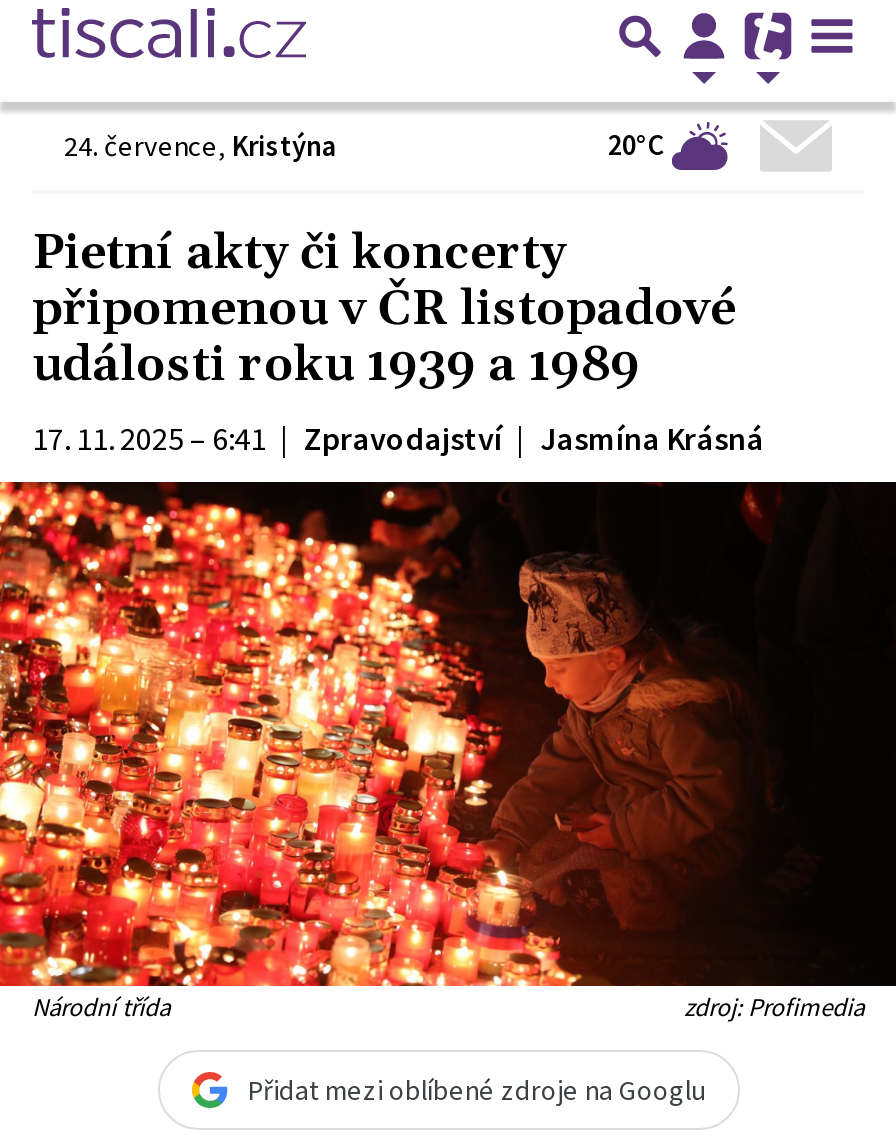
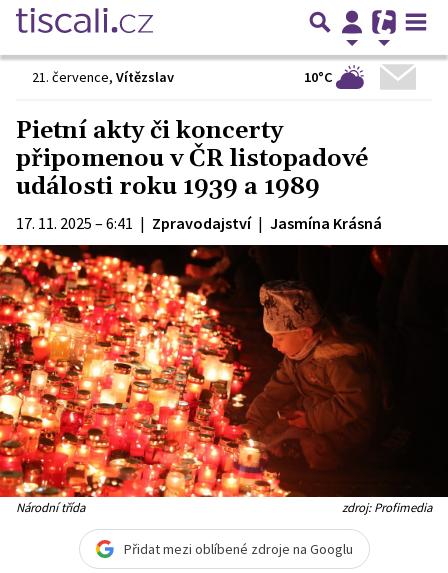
- 24. července, Kristýna
- 20°C
+ 21. července, Vítězslav
+ 10°C
